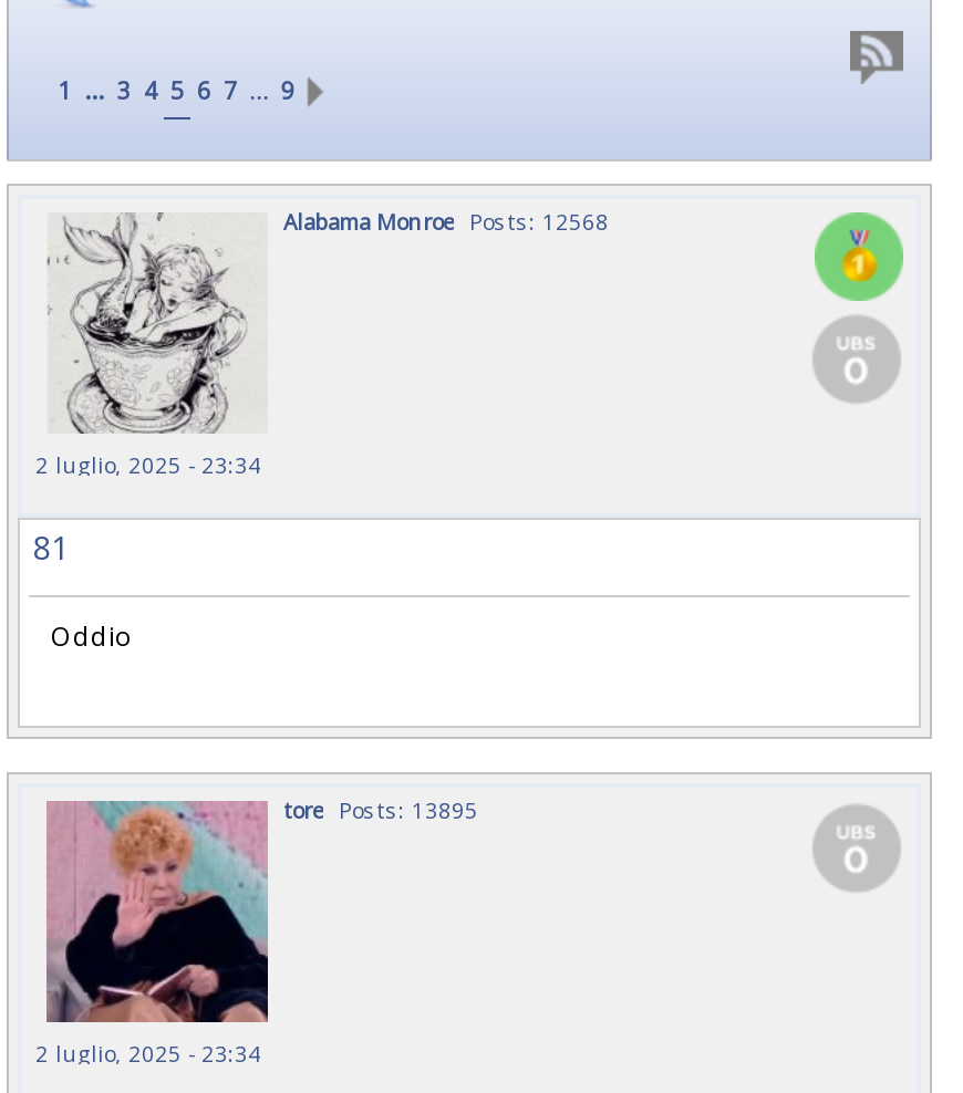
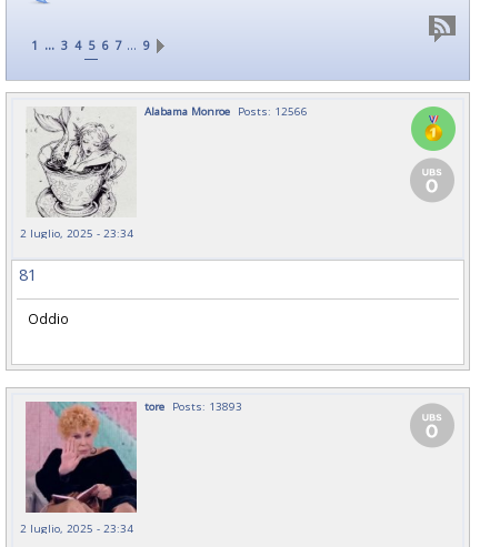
- Alabama Monroe Posts: 12568
+ Alabama Monroe Posts: 12566

- tore Posts: 13895
+ tore Posts: 13893
